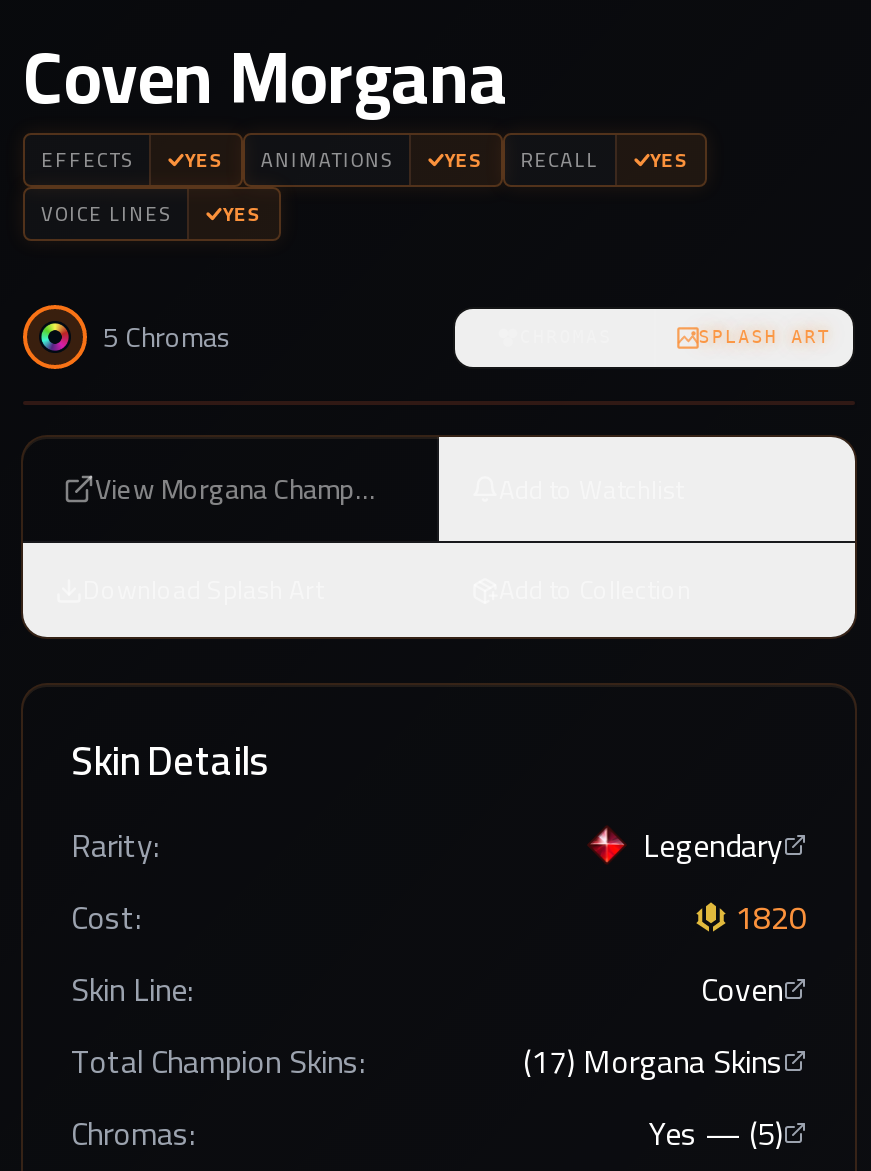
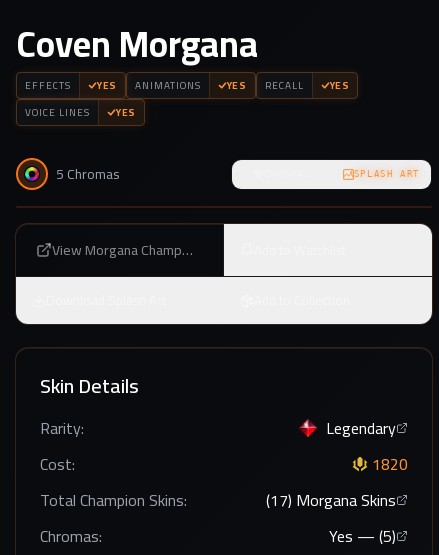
- Skin Line:
- Coven
